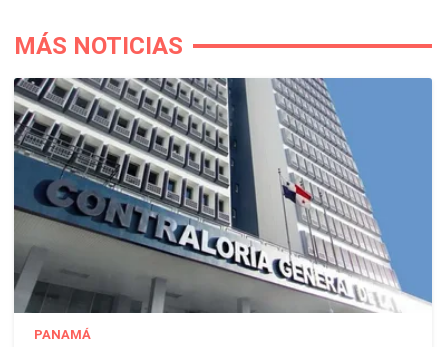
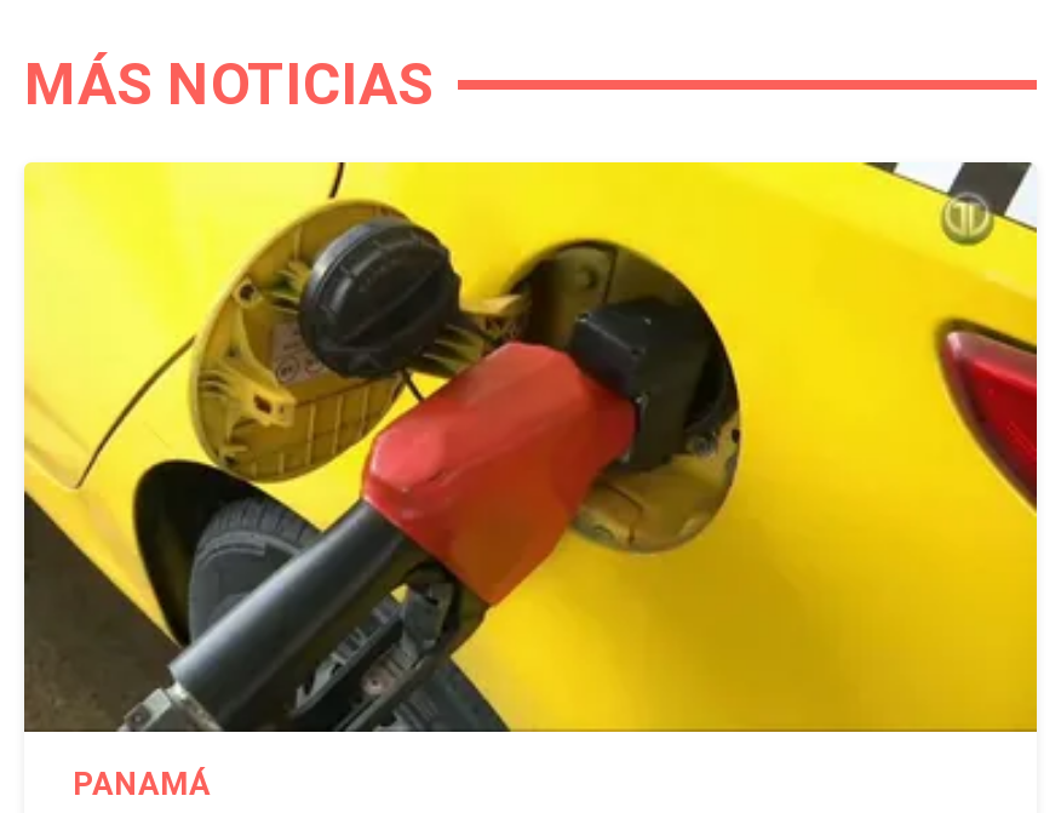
- [image]
+ [image]
